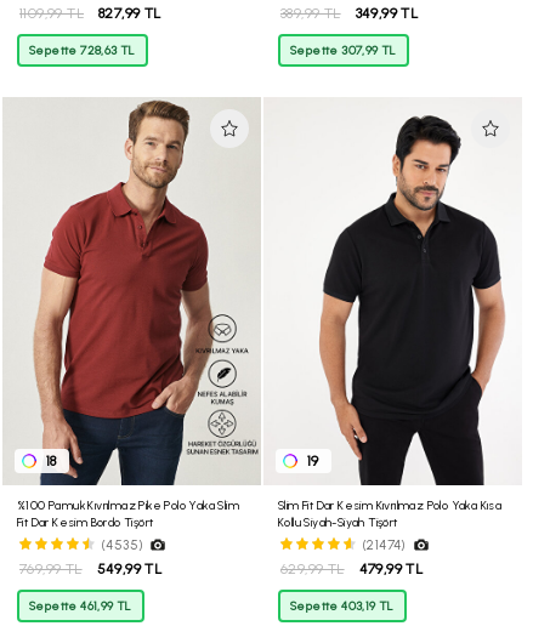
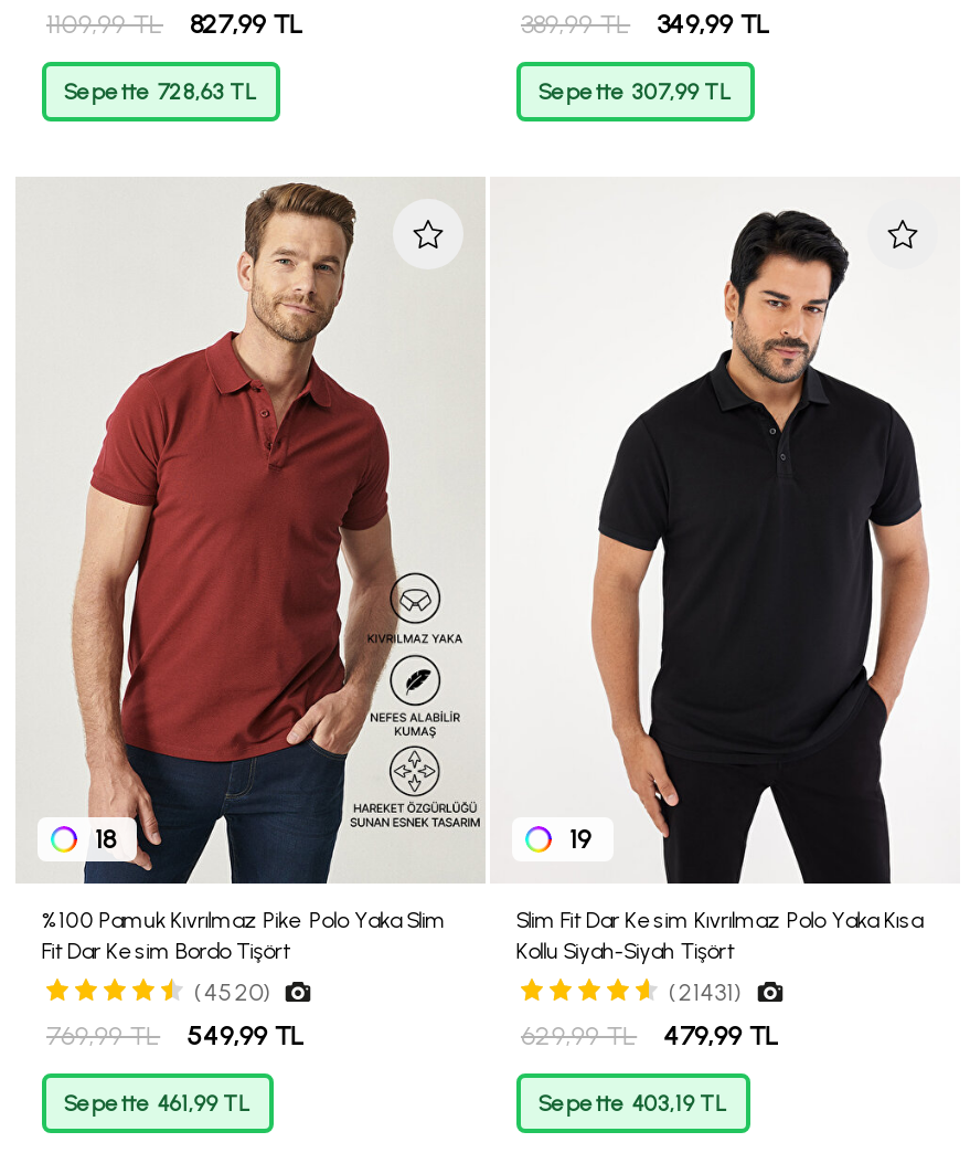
- (4535)
+ (4520)

- (21474)
+ (21431)
